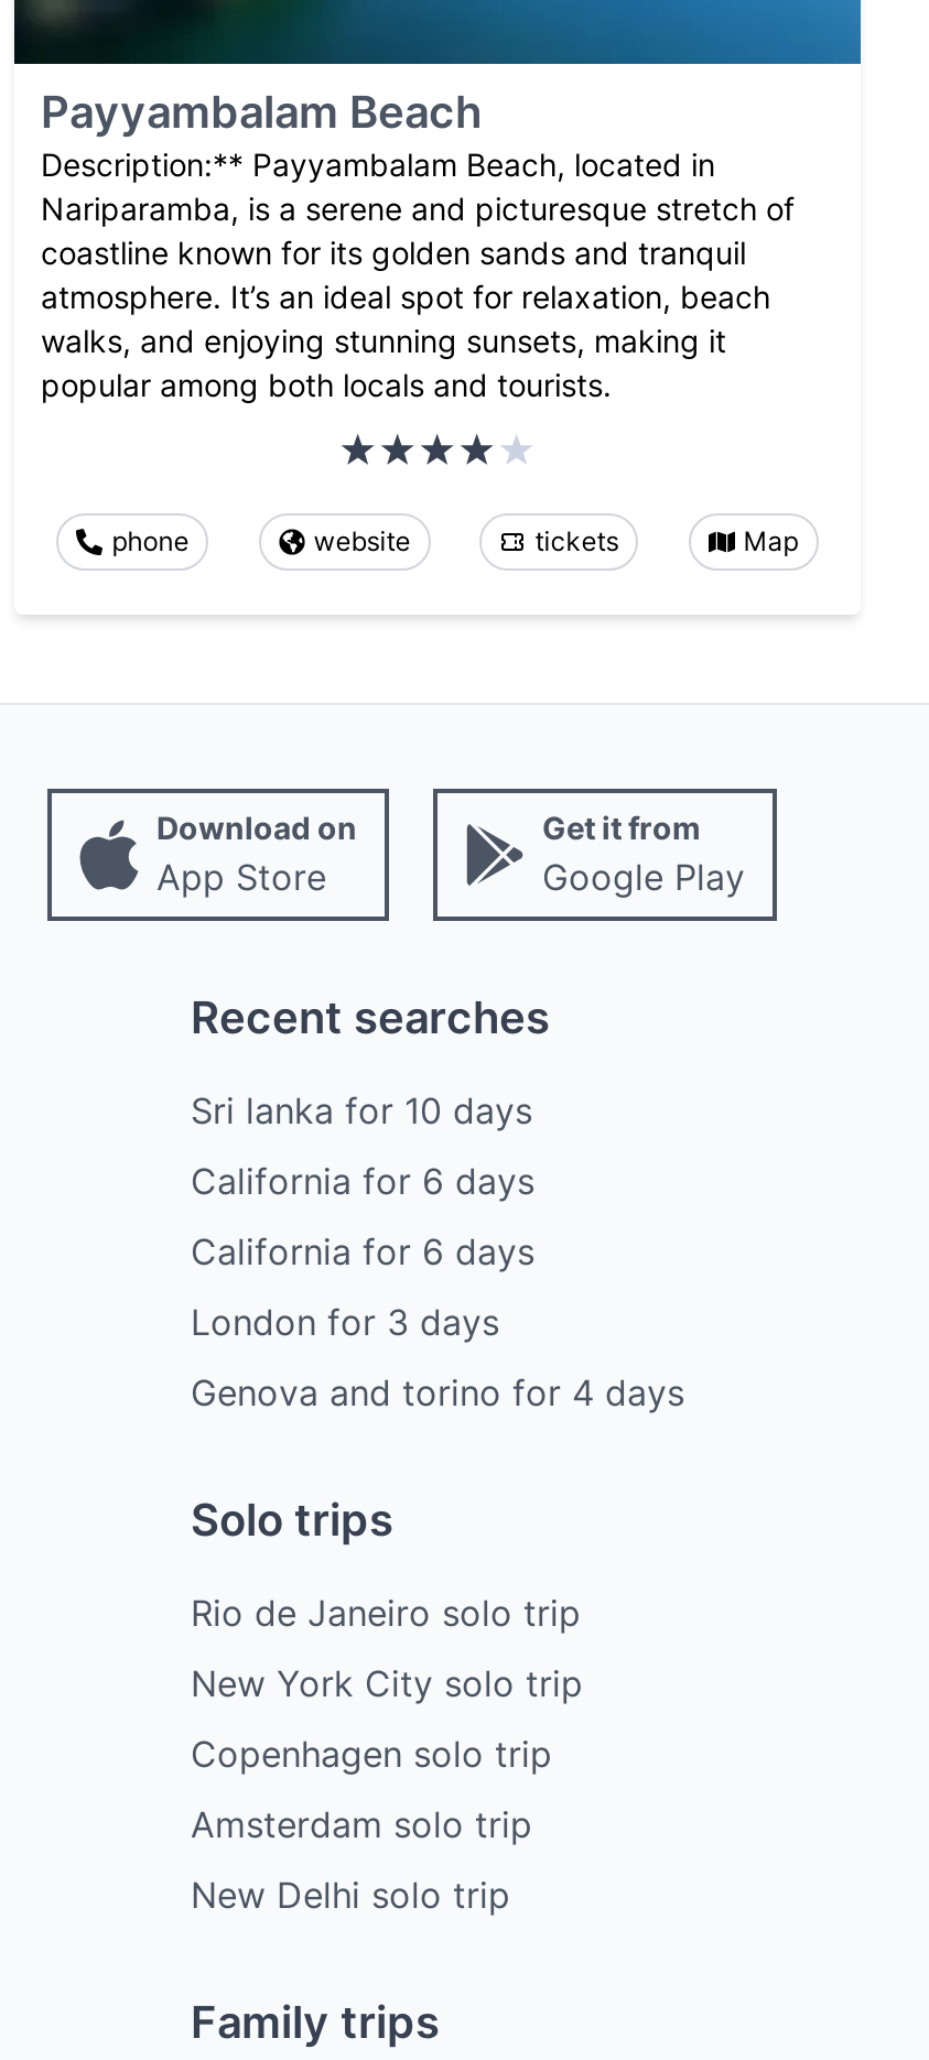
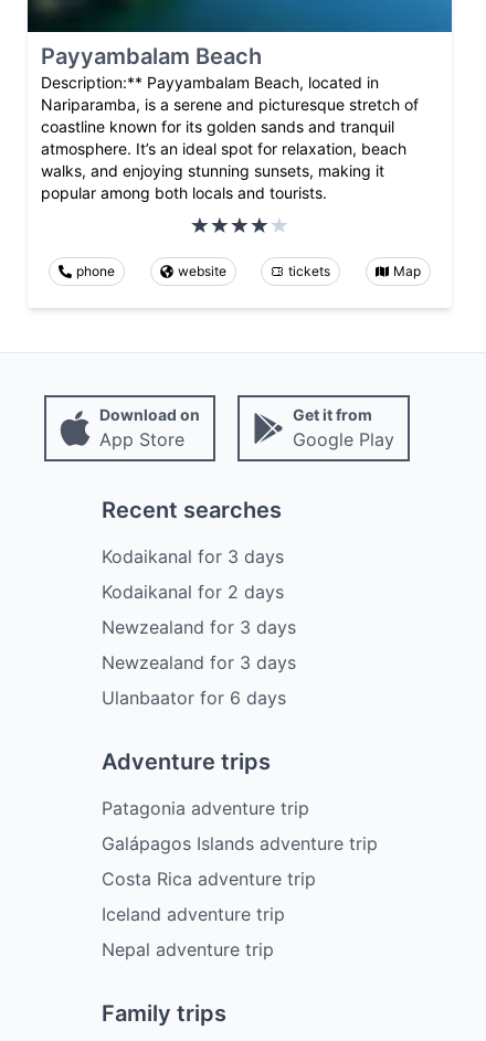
- Sri lanka for 10 days
+ Kodaikanal for 3 days

- California for 6 days
+ Kodaikanal for 2 days

- California for 6 days
+ Newzealand for 3 days

- London for 3 days
+ Newzealand for 3 days

- Genova and torino for 4 days
+ Ulanbaator for 6 days

- Solo trips
+ Adventure trips

- Rio de Janeiro solo trip
+ Patagonia adventure trip

- New York City solo trip
+ Galápagos Islands adventure trip

- Copenhagen solo trip
+ Costa Rica adventure trip

- Amsterdam solo trip
+ Iceland adventure trip

- New Delhi solo trip
+ Nepal adventure trip
